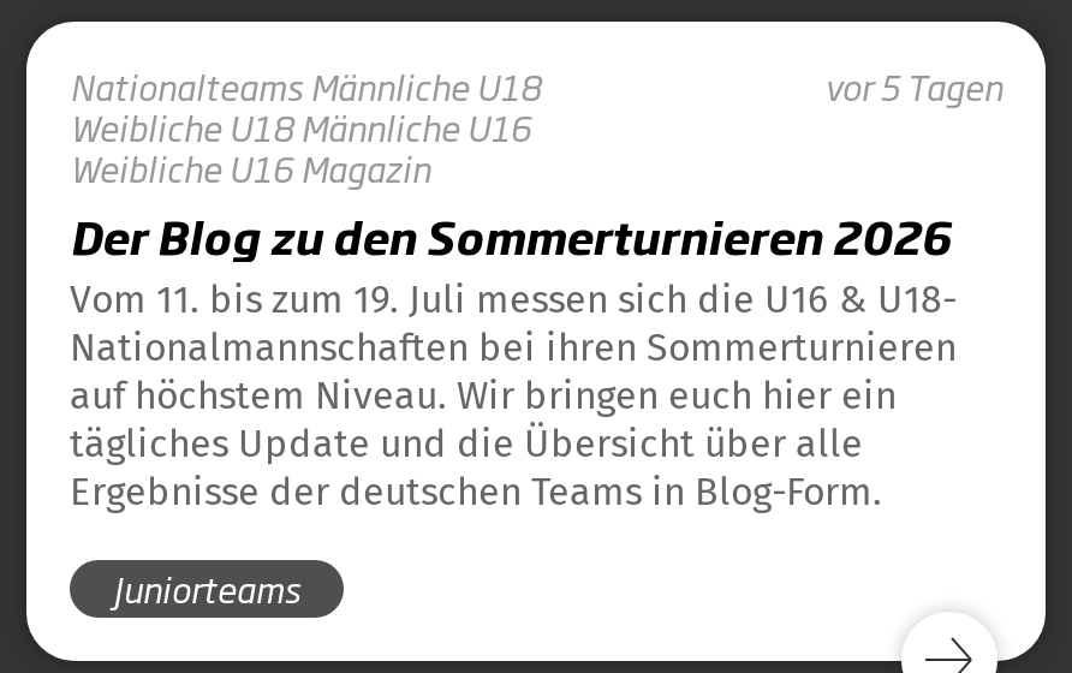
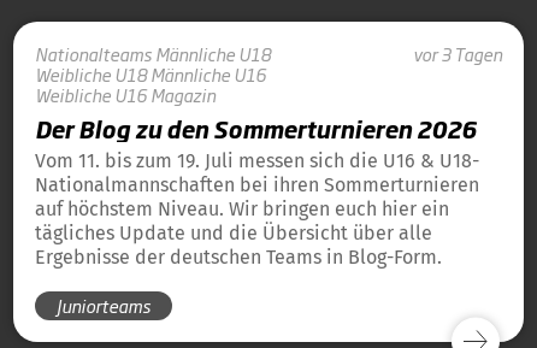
- vor 5 Tagen
+ vor 3 Tagen
